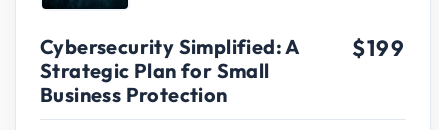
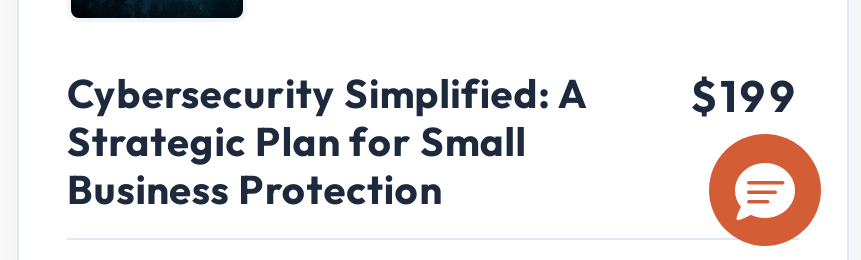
+ [image]
